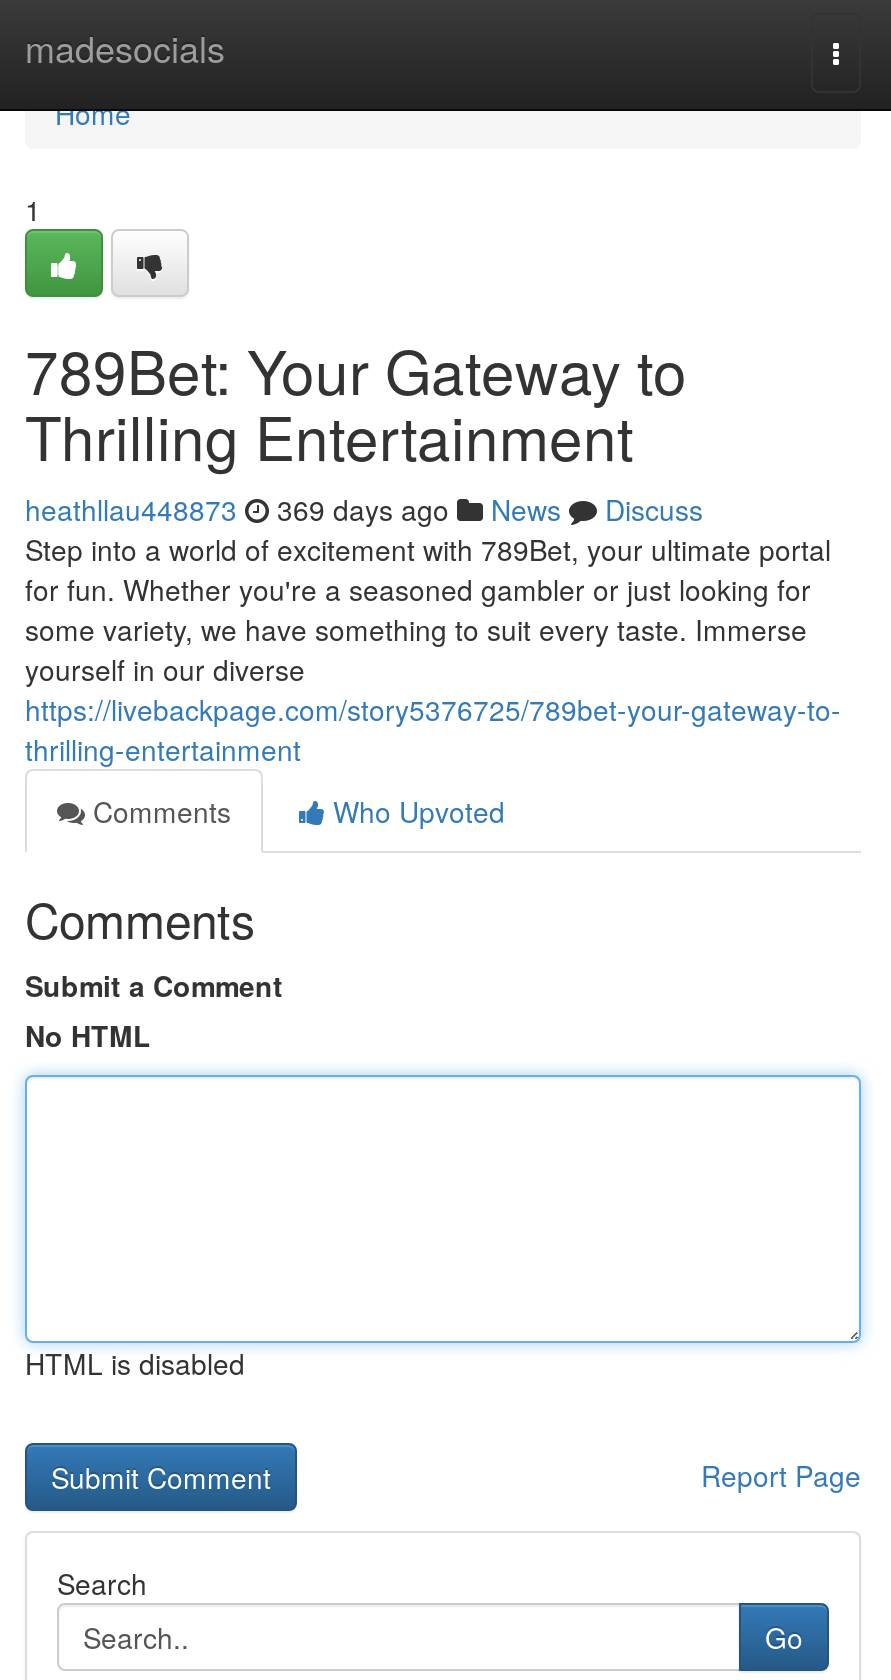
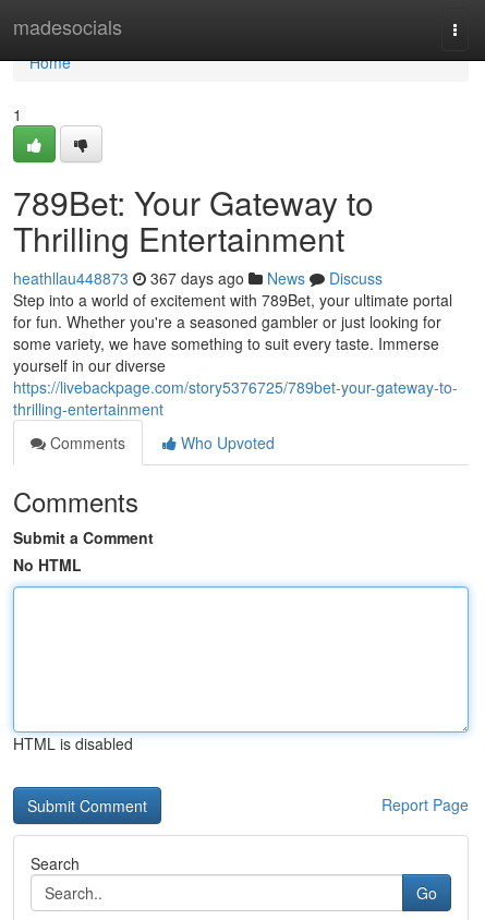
- heathllau448873 369 days ago News Discuss
+ heathllau448873 367 days ago News Discuss
